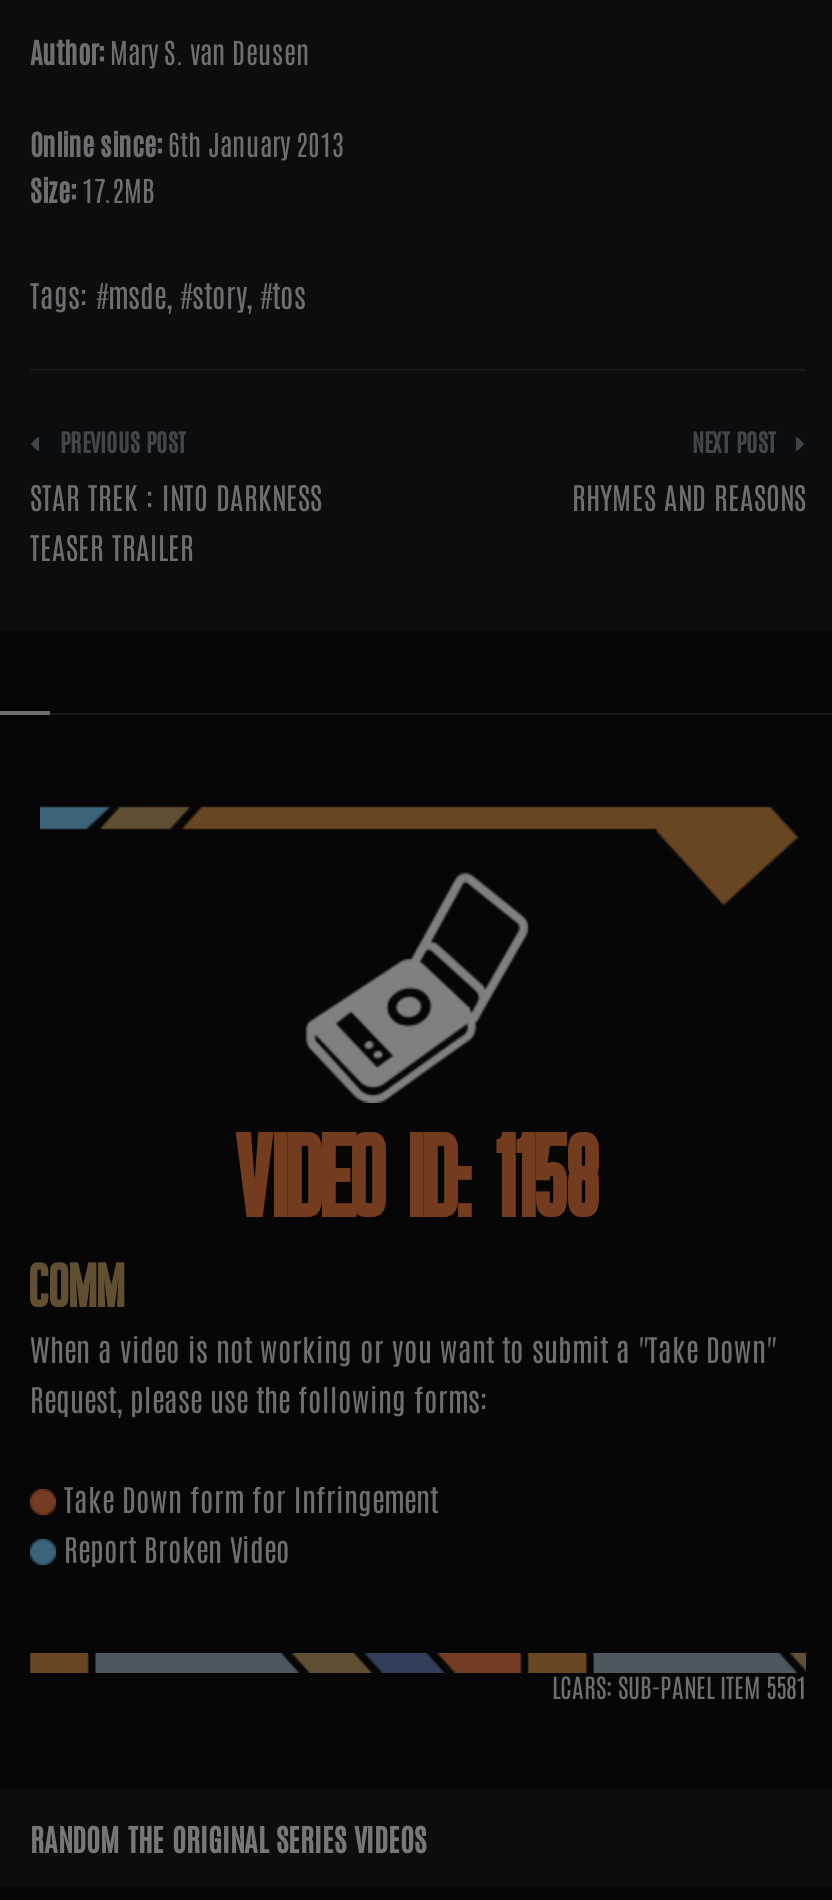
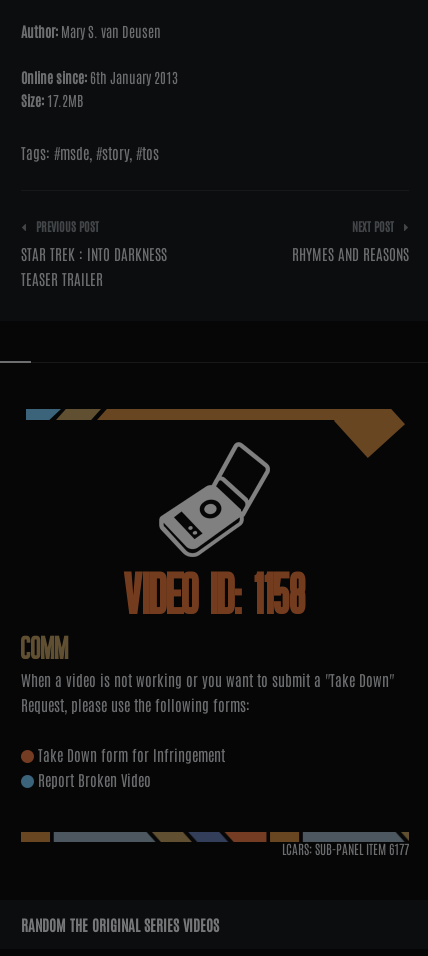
- LCARS: SUB-PANEL ITEM5581
+ LCARS: SUB-PANEL ITEM6177
